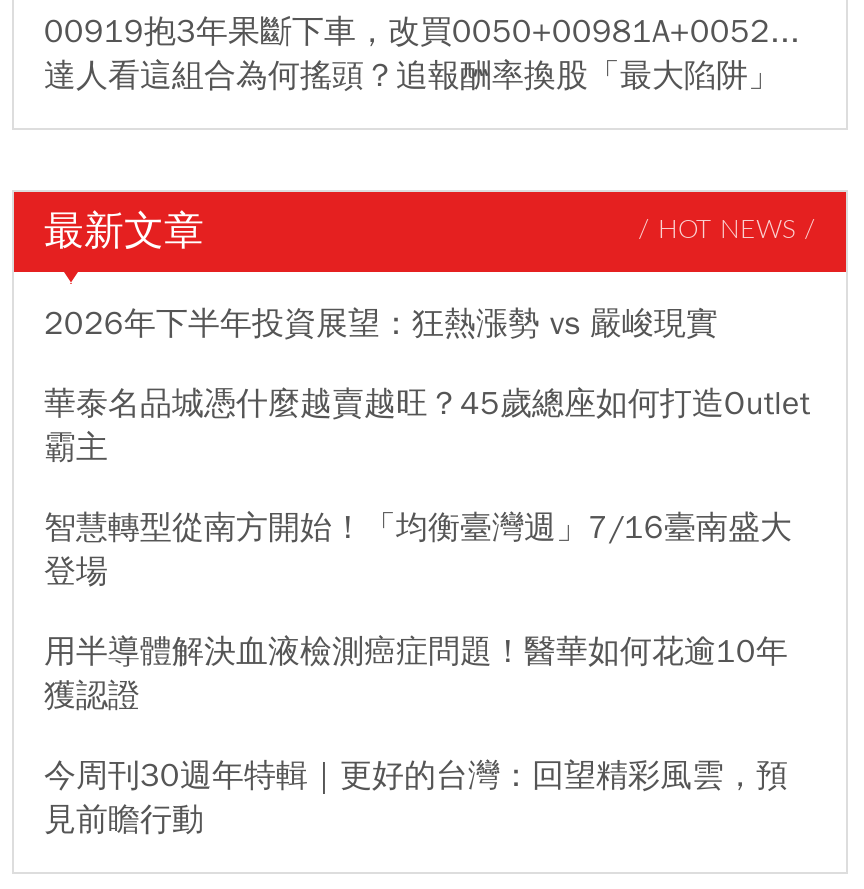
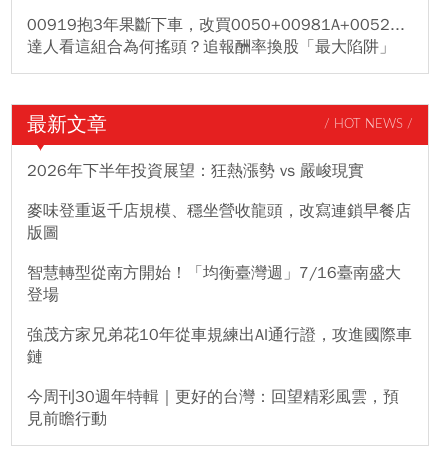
- 華泰名品城憑什麼越賣越旺？45歲總座如何打造Outlet
- 霸主
+ 麥味登重返千店規模、穩坐營收龍頭，改寫連鎖早餐店
+ 版圖

- 用半導體解決血液檢測癌症問題！醫華如何花逾10年
- 獲認證
+ 強茂方家兄弟花10年從車規練出AI通行證，攻進國際車
+ 鏈
